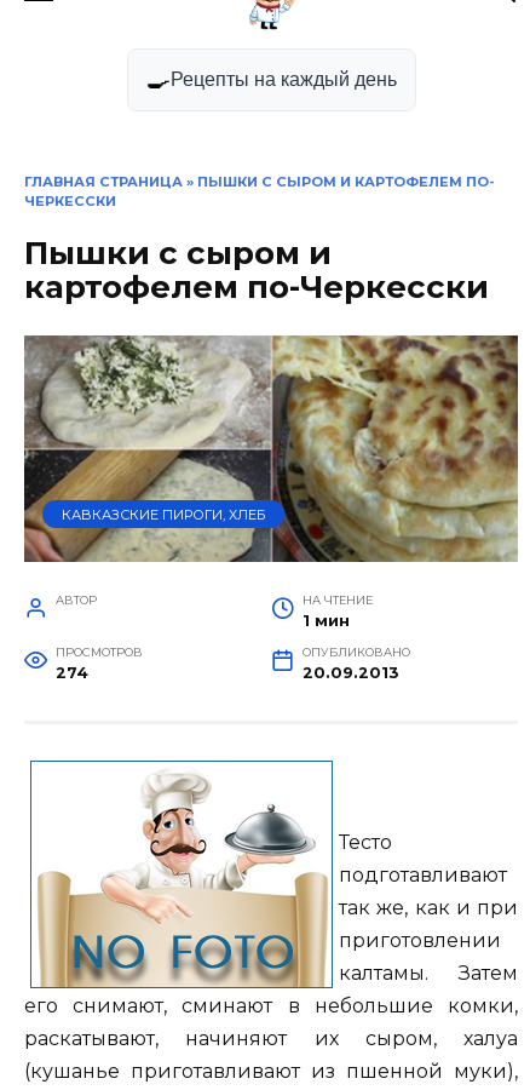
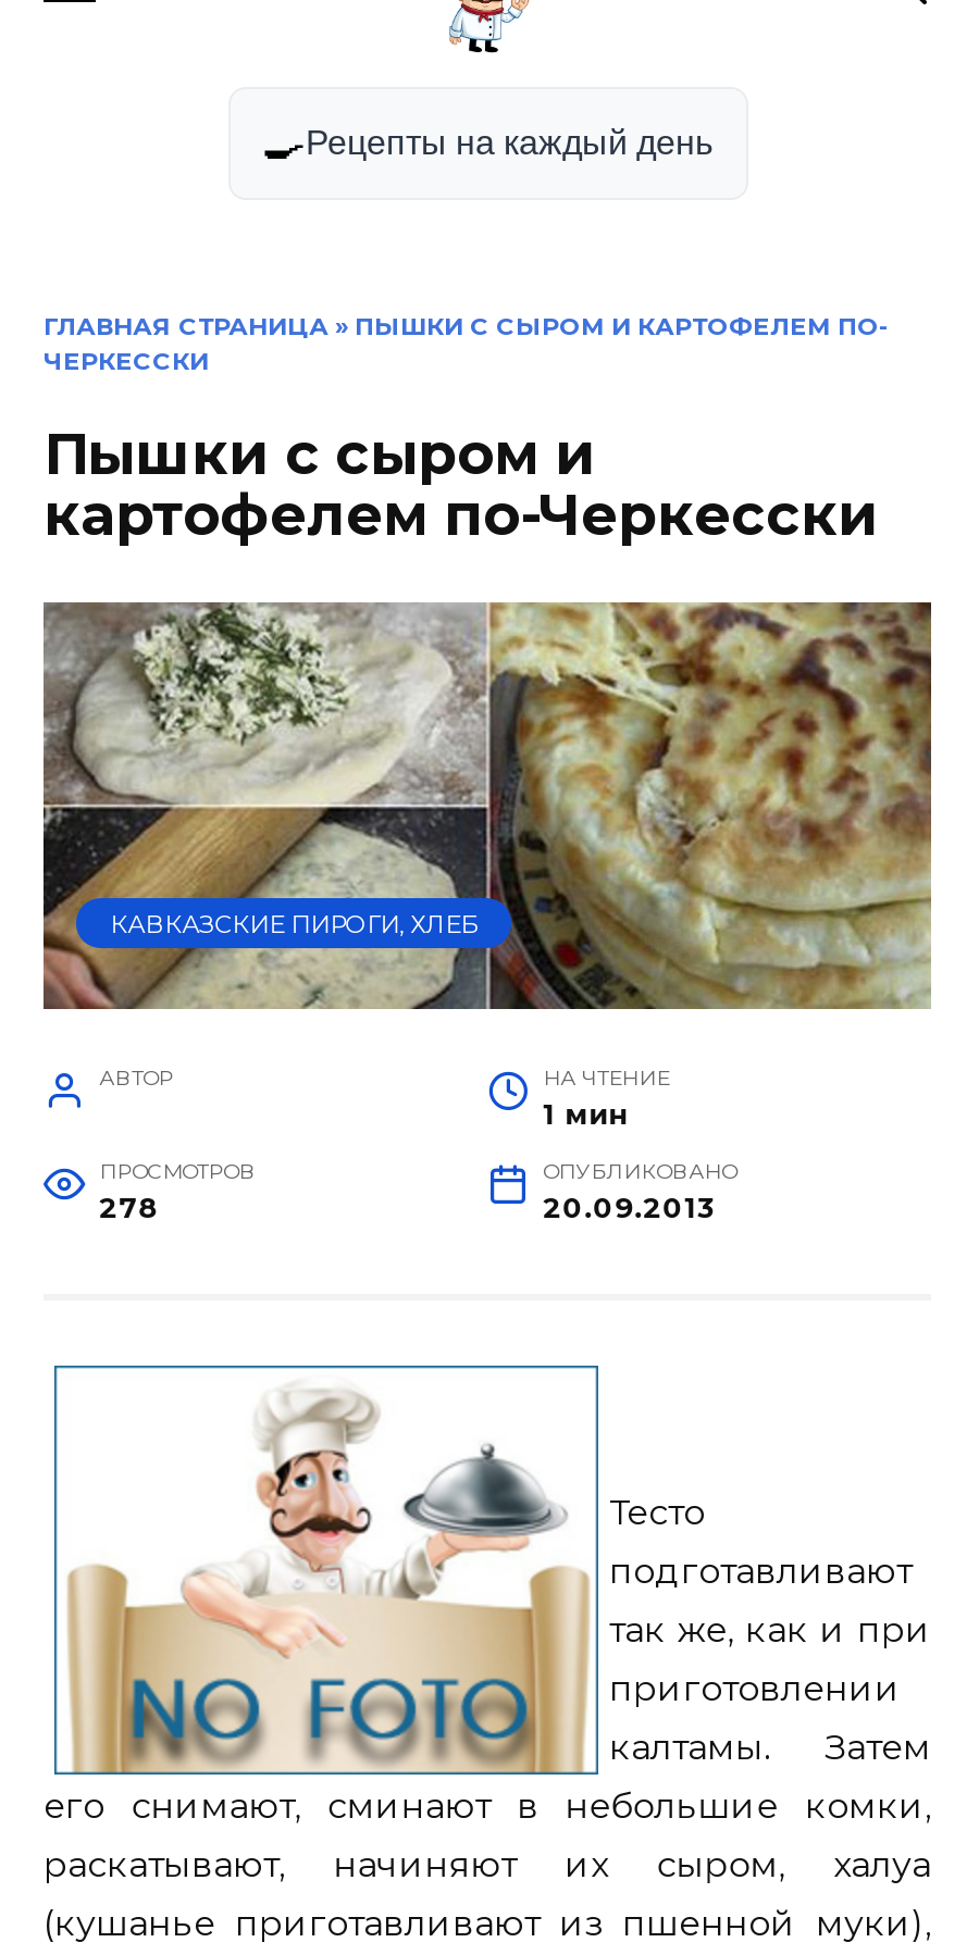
- 274
+ 278
